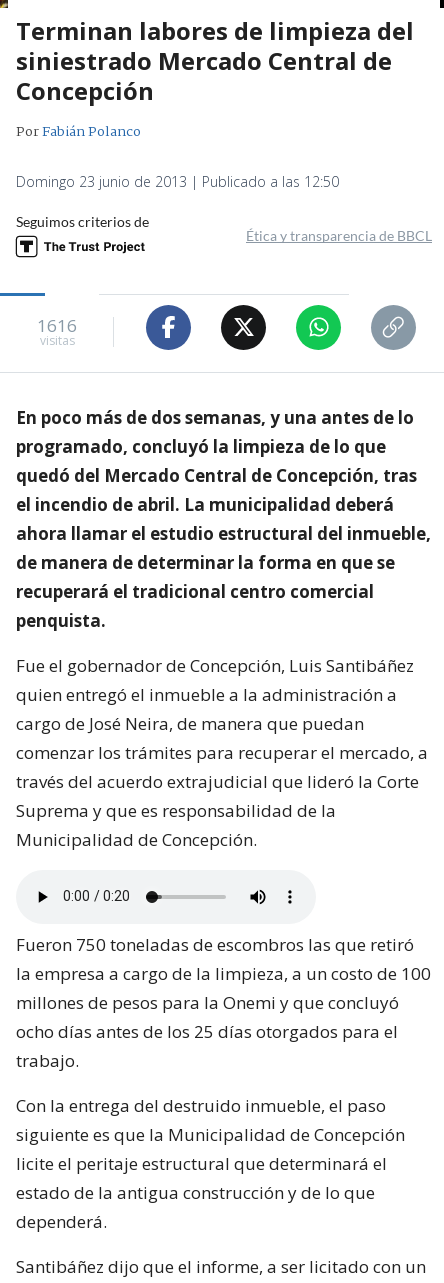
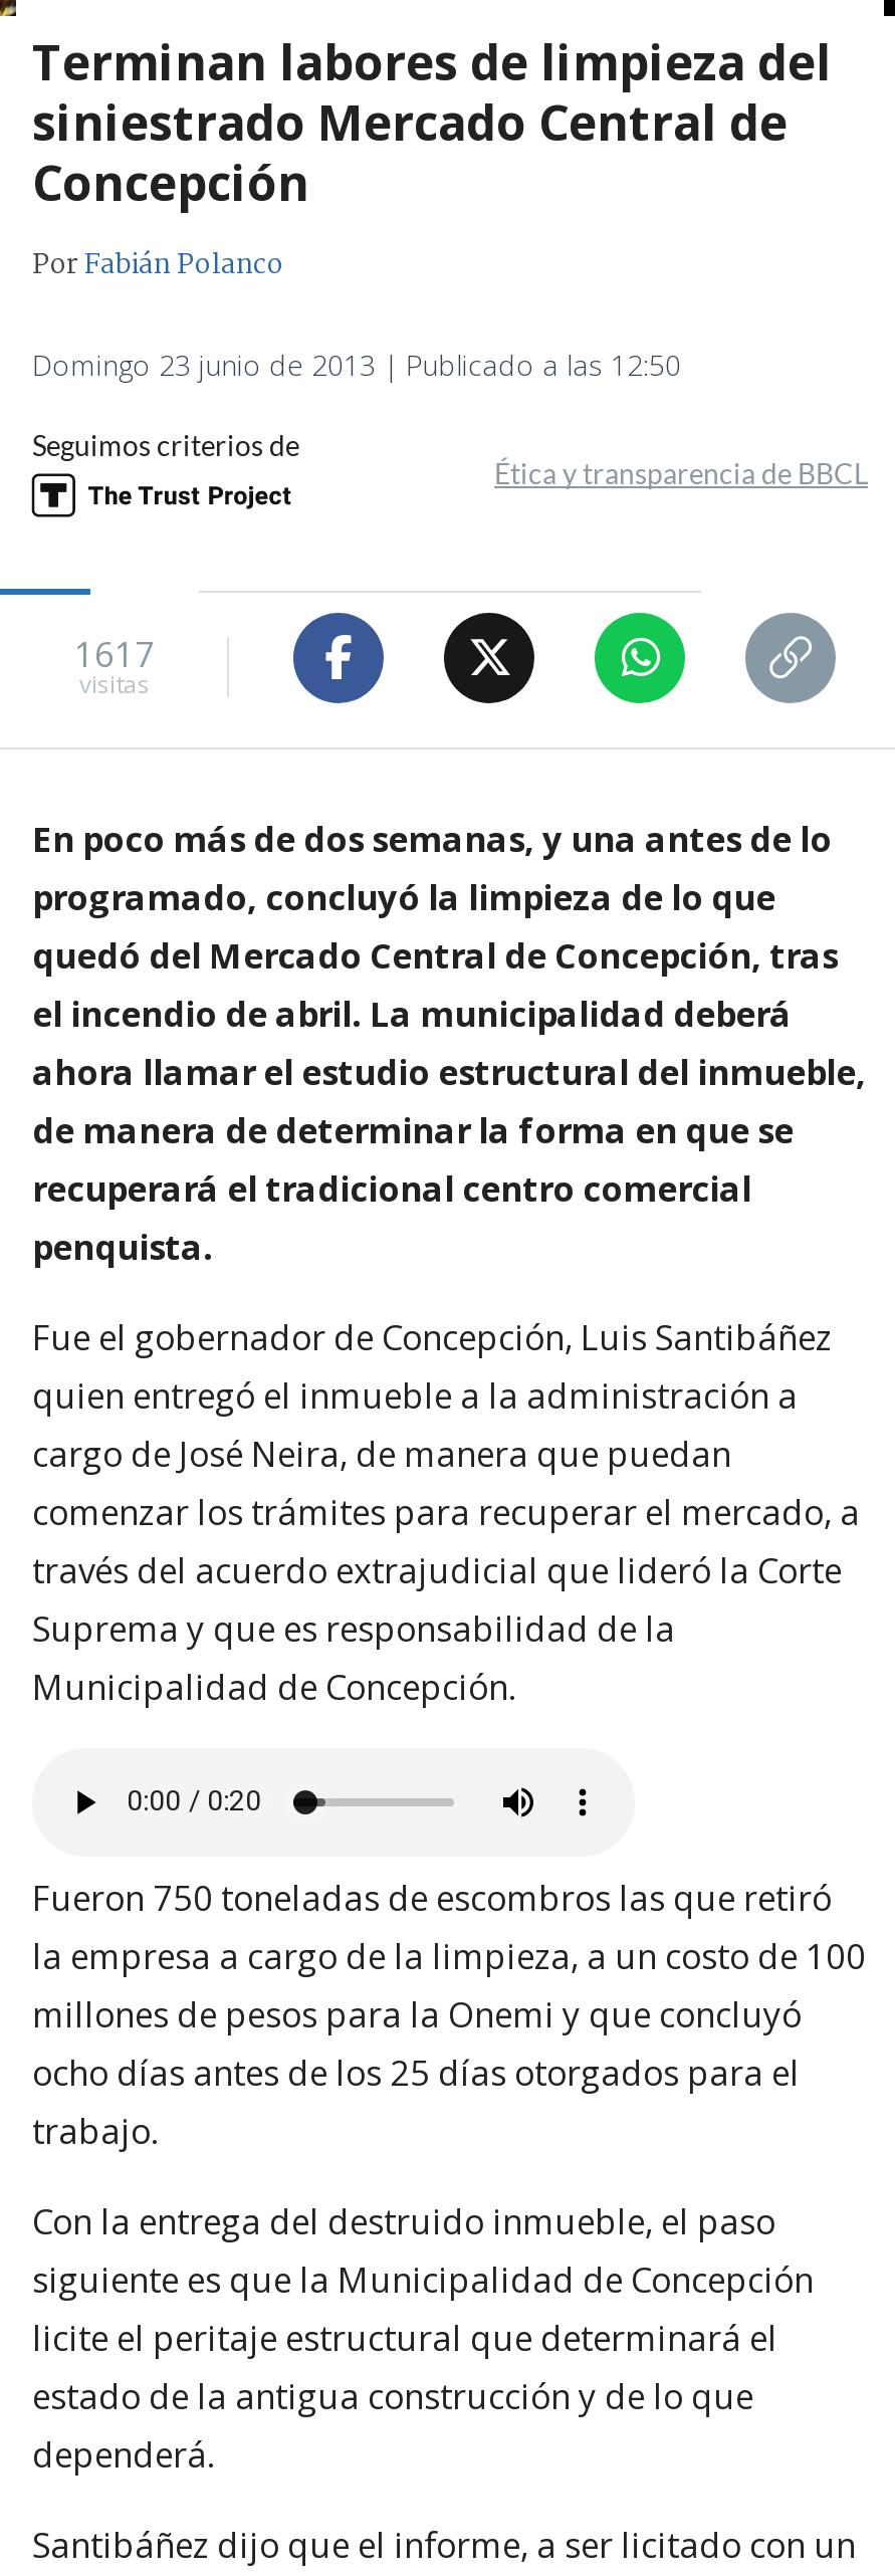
- 1616
+ 1617
